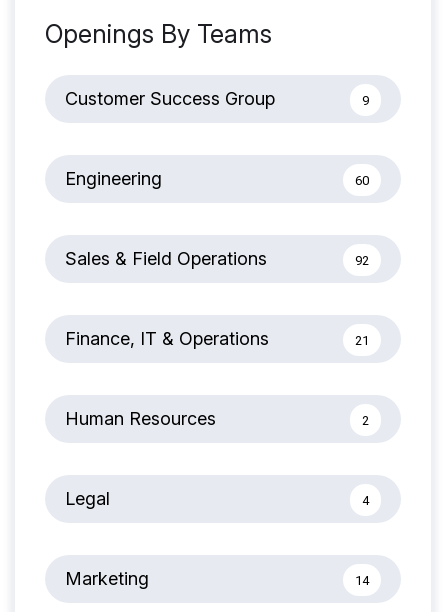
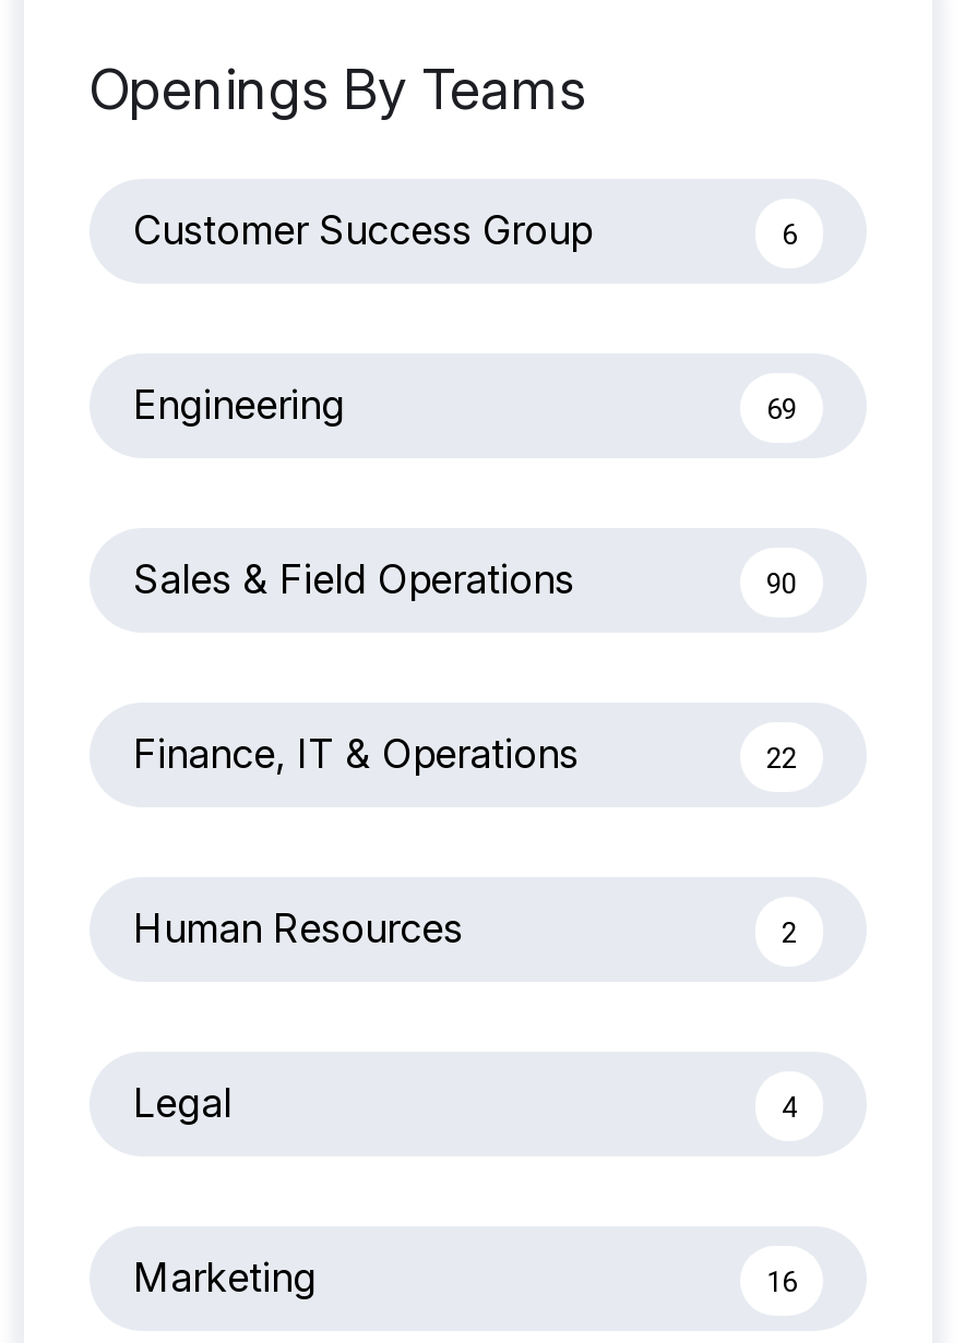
- 9
+ 6

- 60
+ 69

- 92
+ 90

- 21
+ 22

- 14
+ 16
